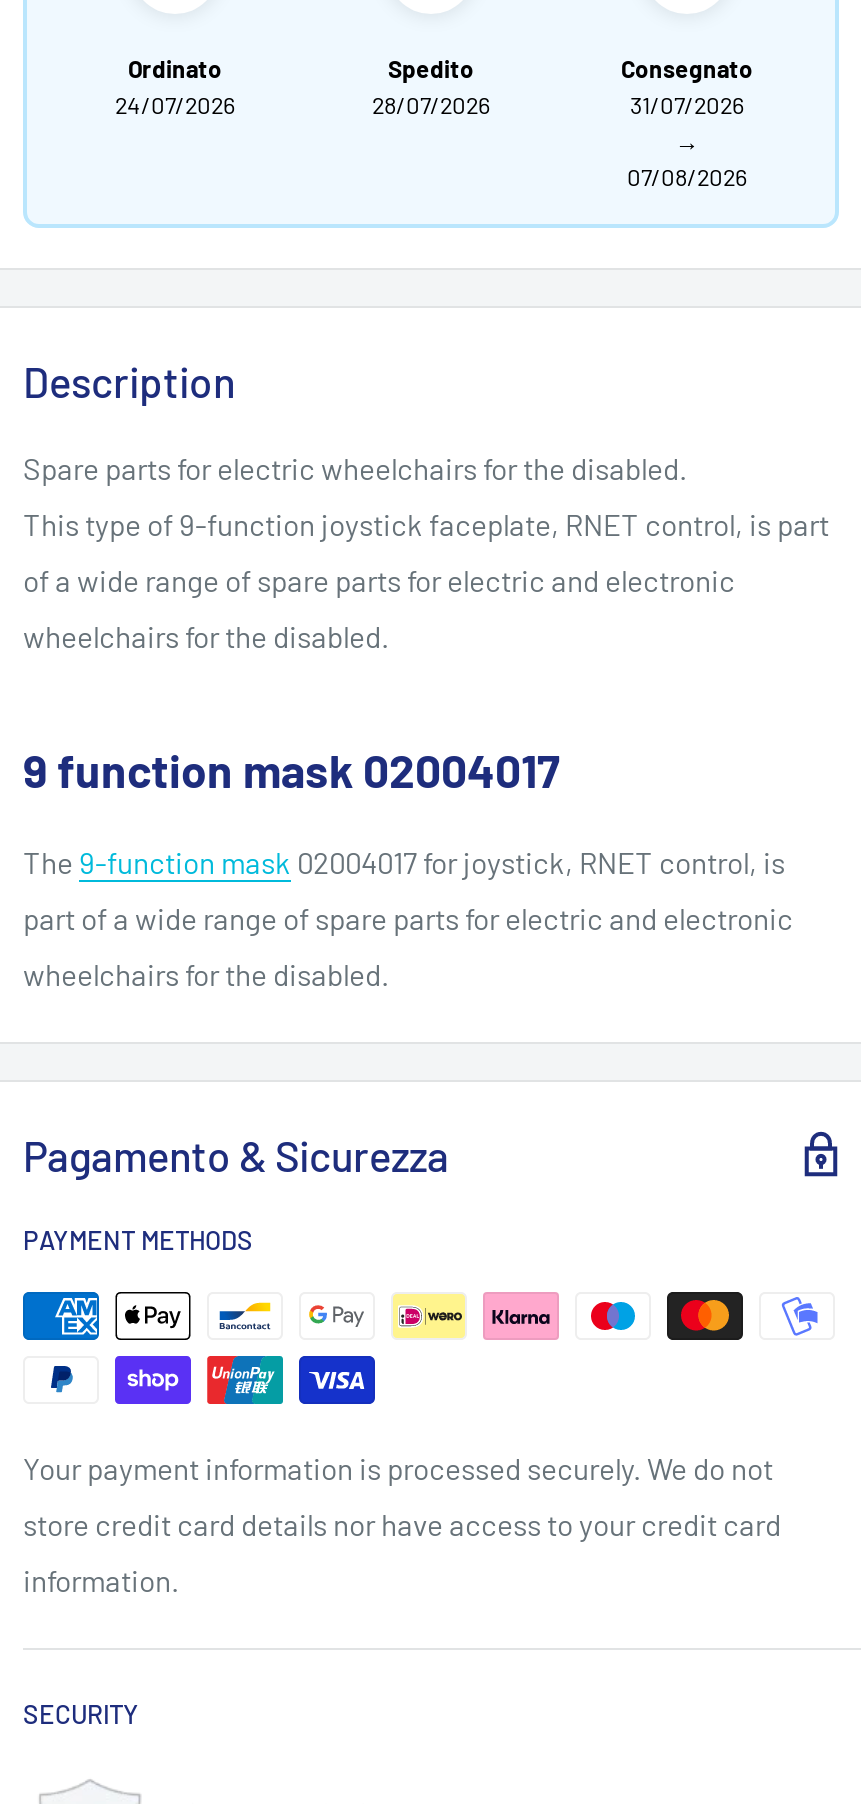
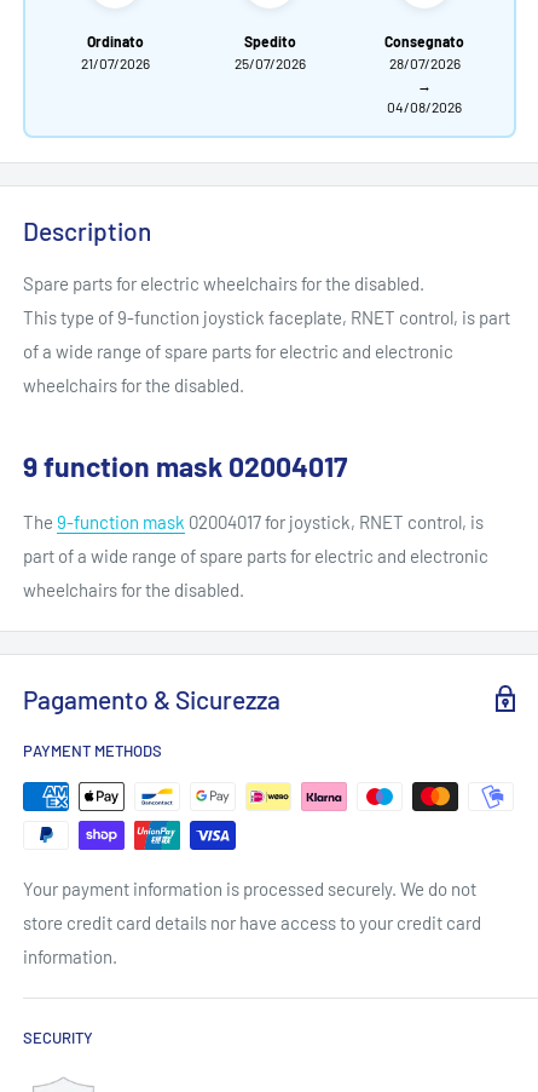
- 24/07/2026
+ 21/07/2026

- 28/07/2026
+ 25/07/2026

- 31/07/2026
+ 28/07/2026

- 07/08/2026
+ 04/08/2026
